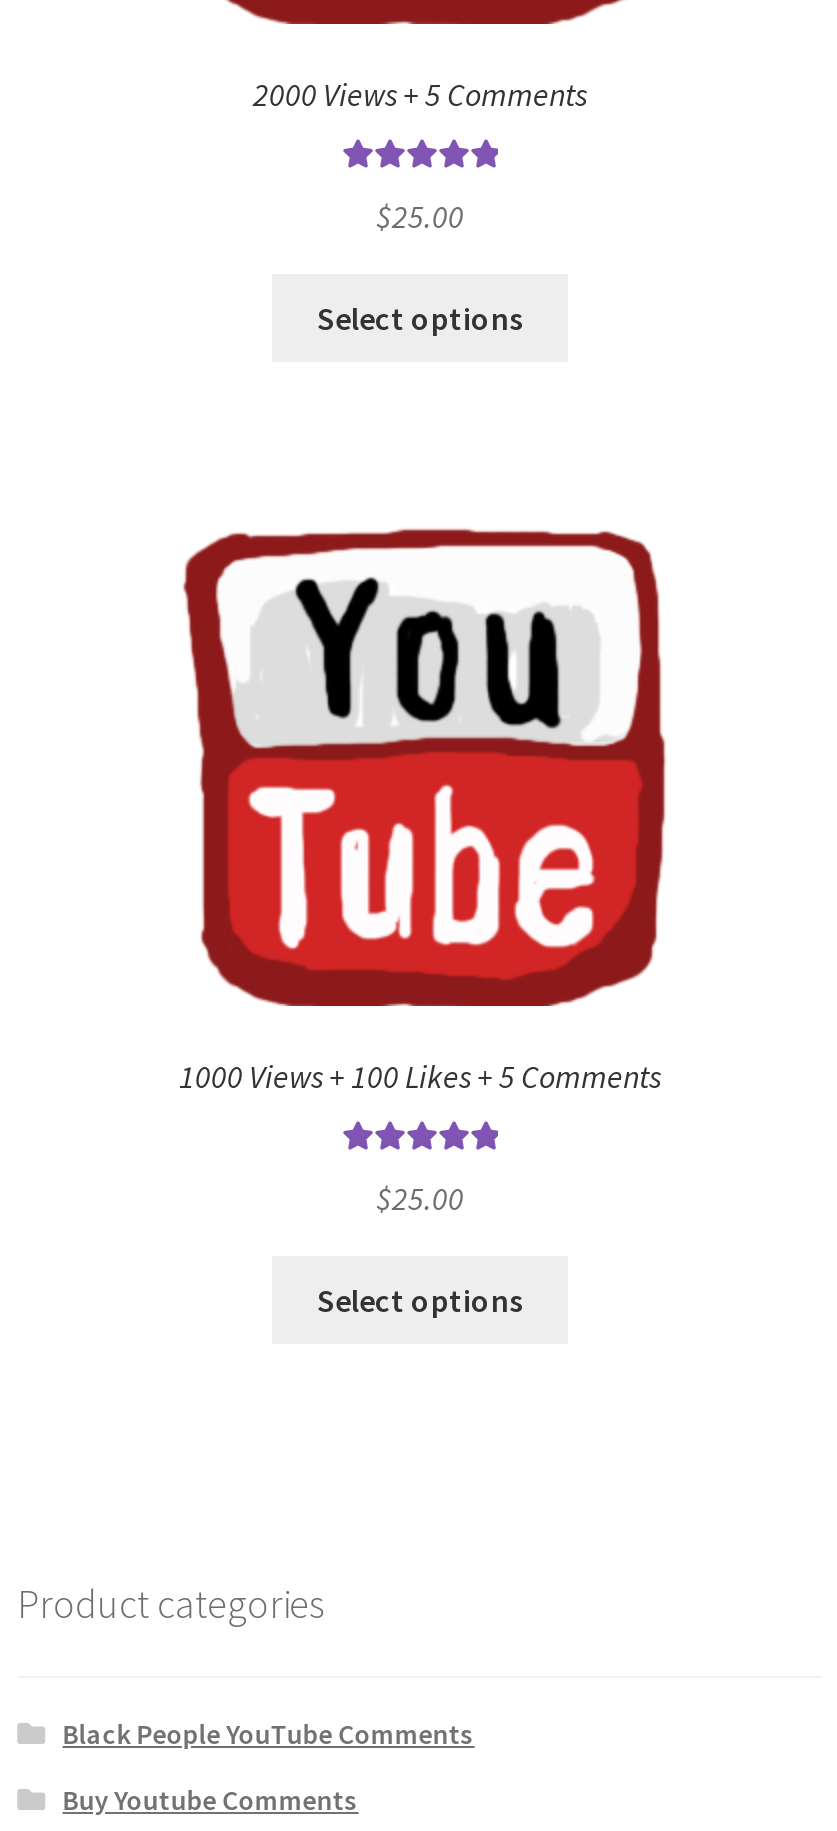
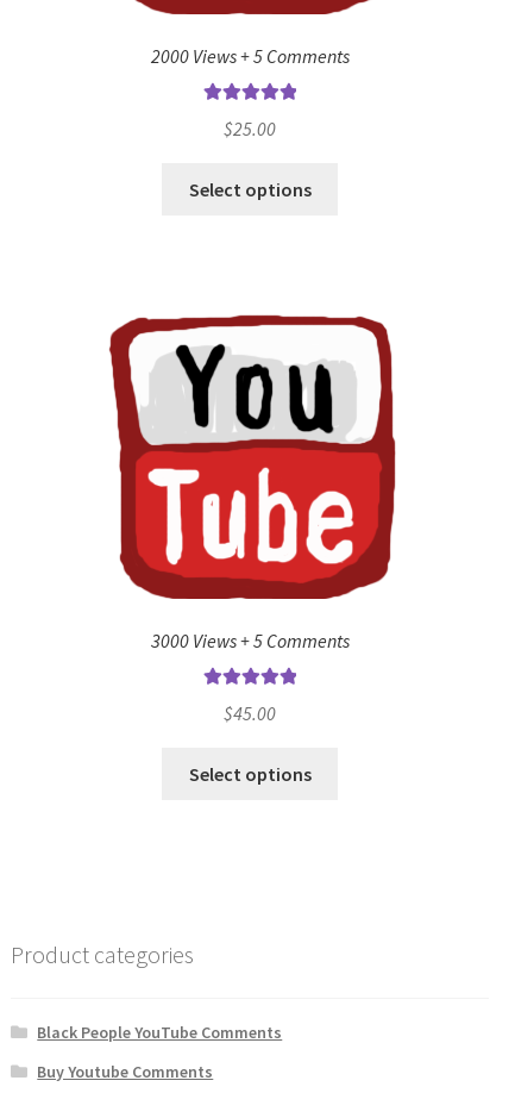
- 1000 Views + 100 Likes + 5 Comments
+ 3000 Views + 5 Comments

- $25.00
+ $45.00
